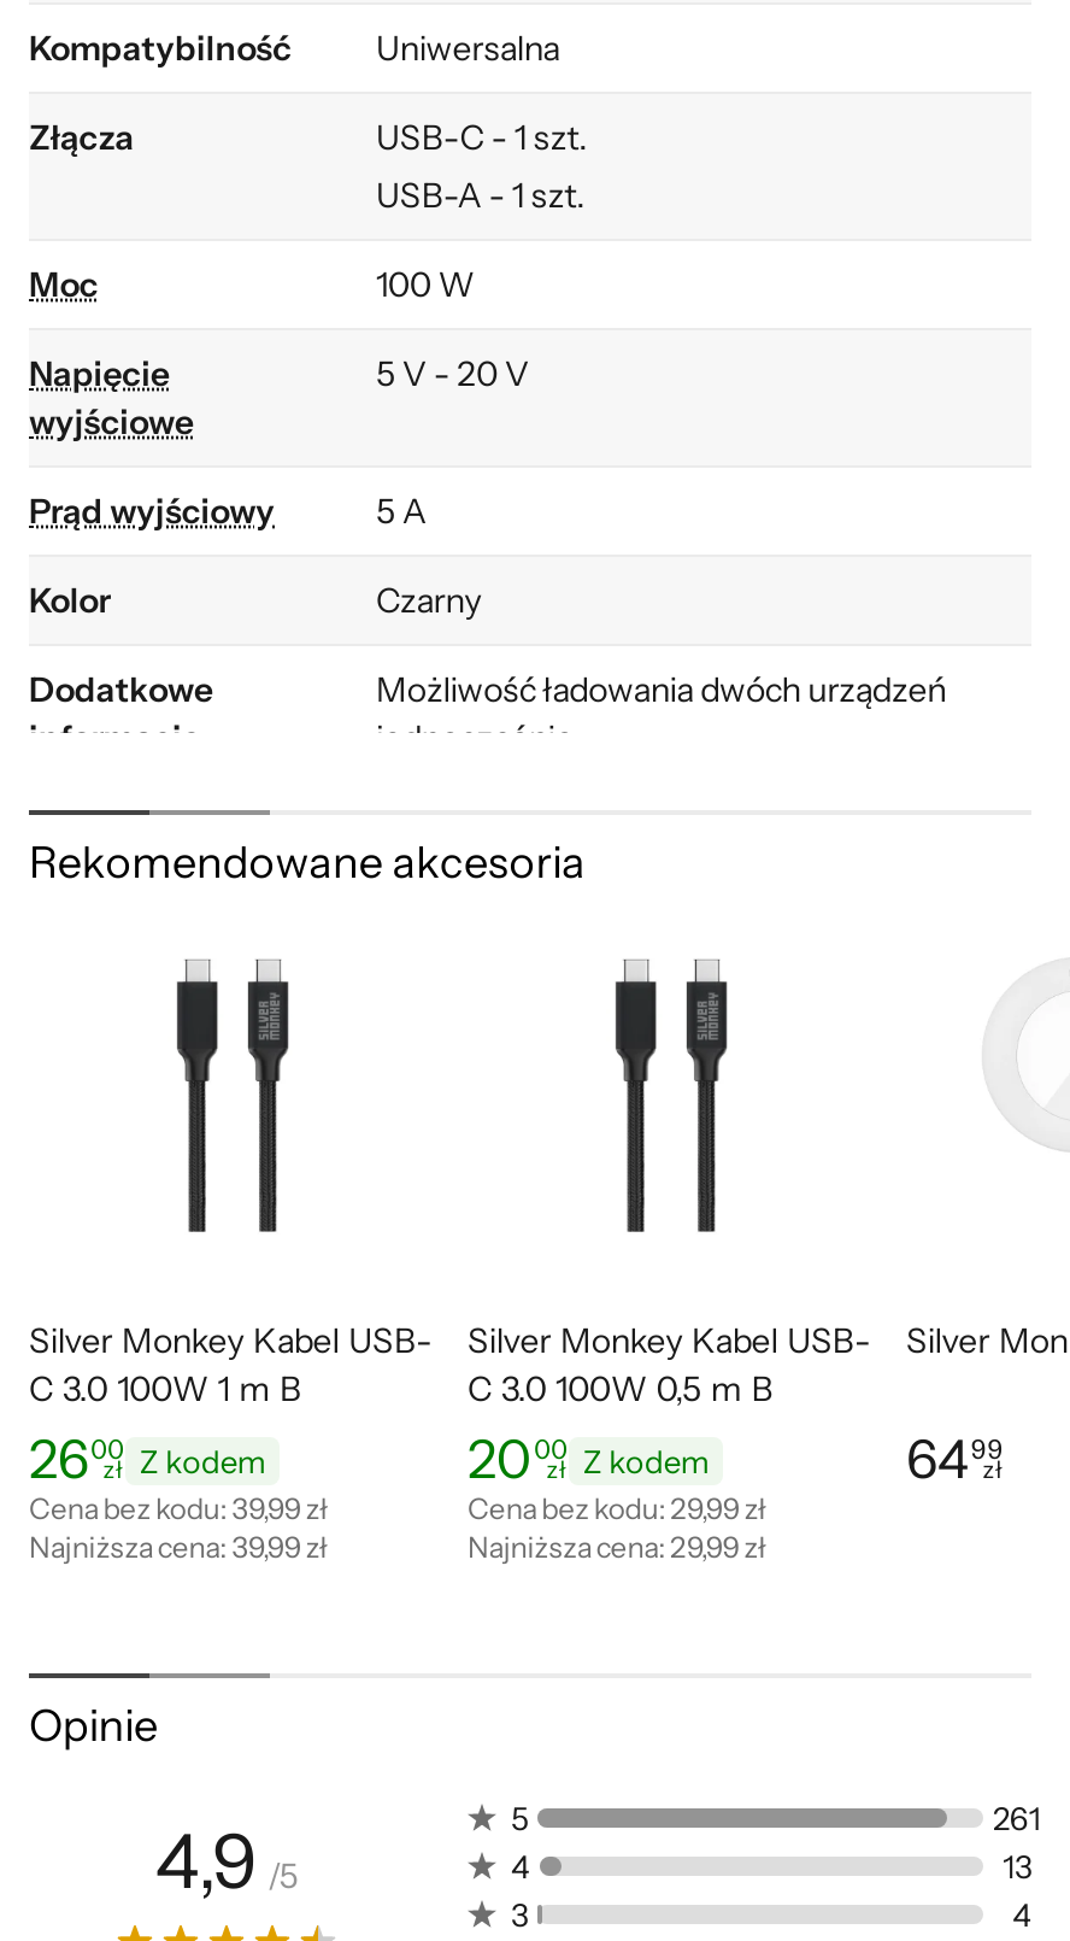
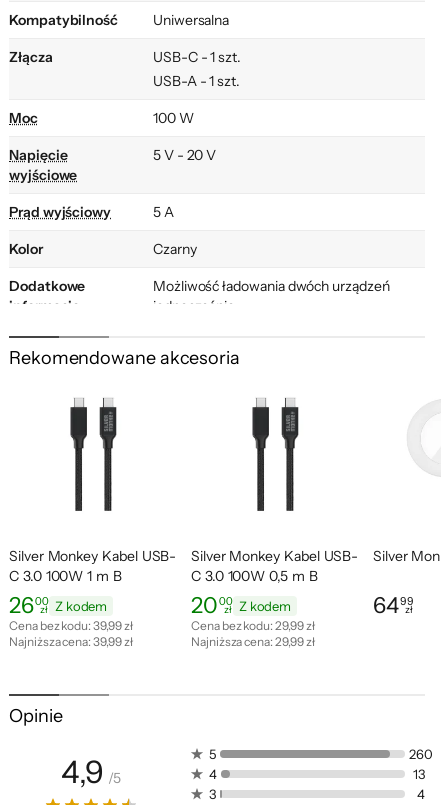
- 261
+ 260
